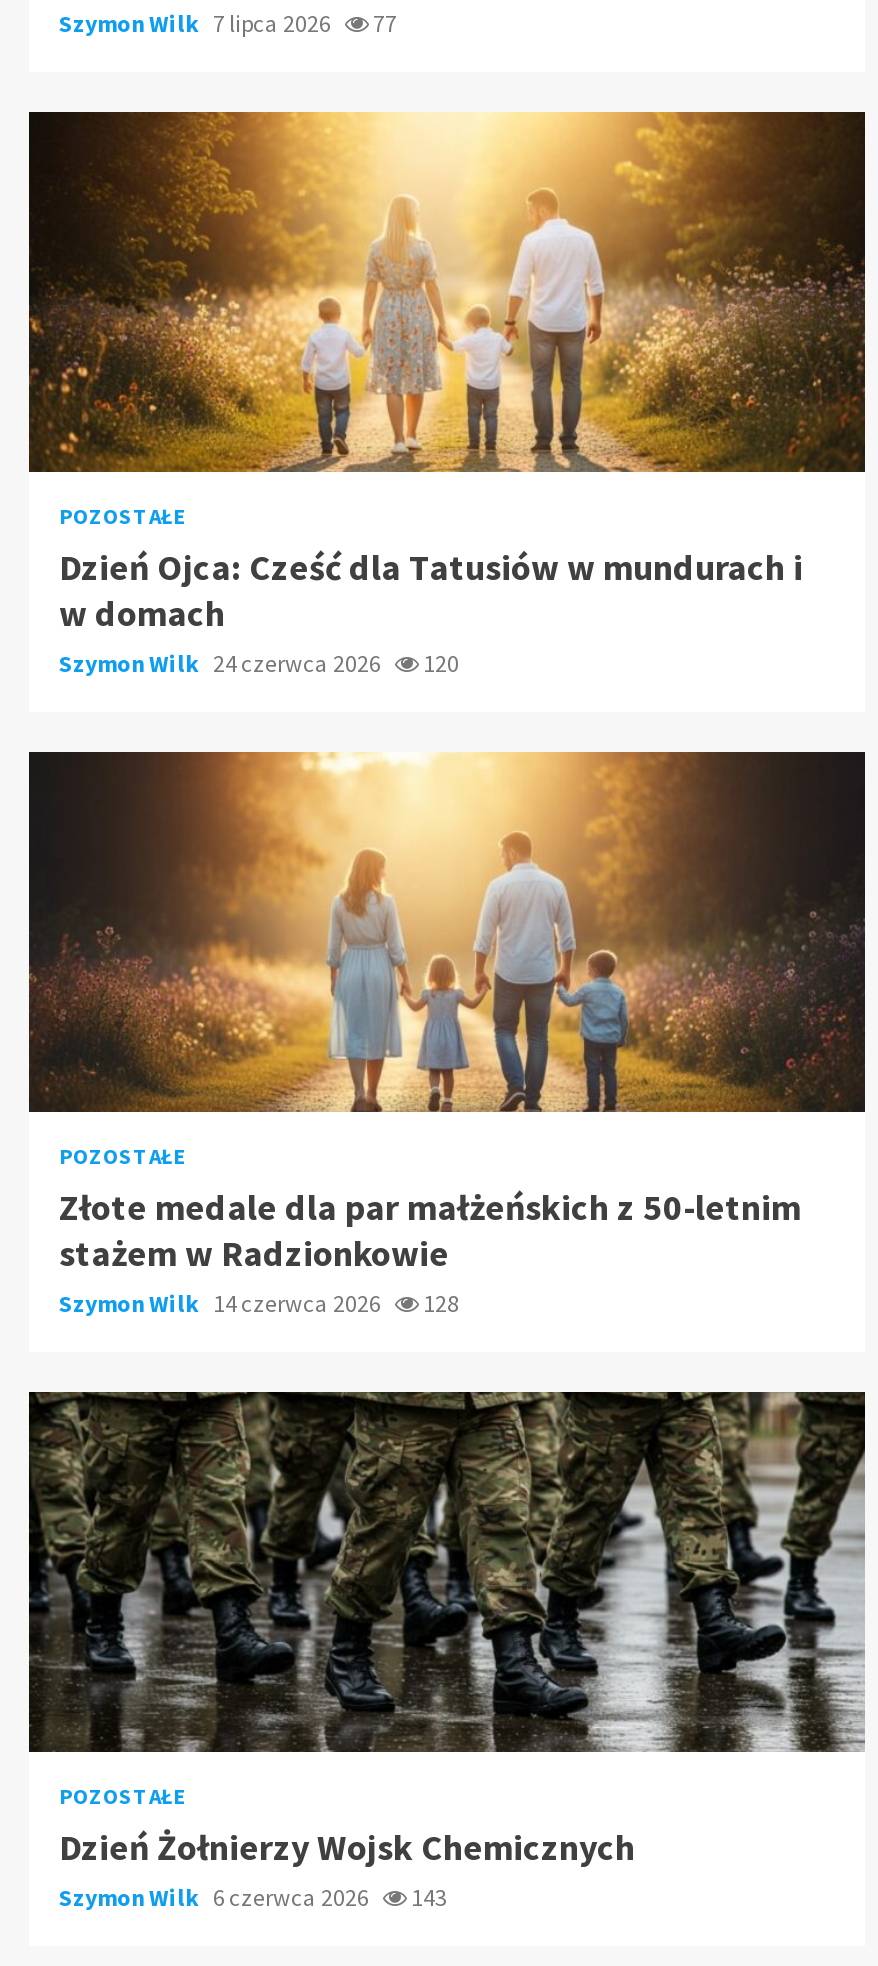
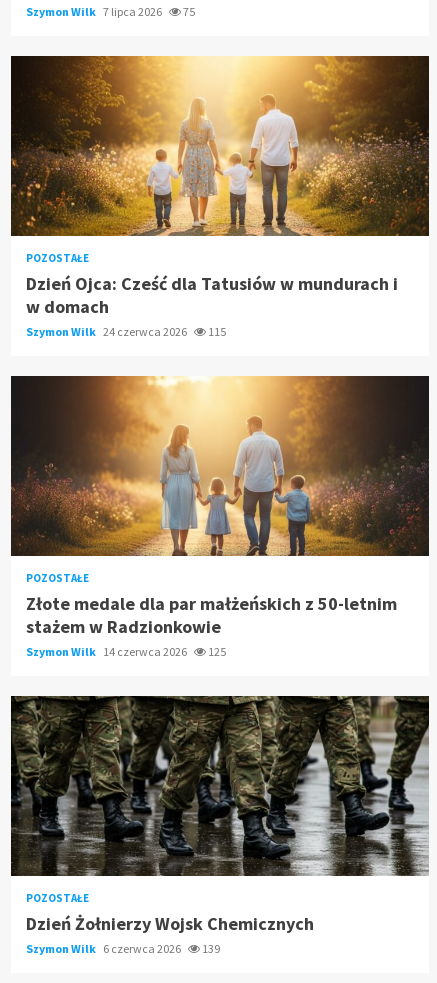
- Szymon Wilk 7 lipca 2026 77
+ Szymon Wilk 7 lipca 2026 75

- Szymon Wilk 24 czerwca 2026 120
+ Szymon Wilk 24 czerwca 2026 115

- Szymon Wilk 14 czerwca 2026 128
+ Szymon Wilk 14 czerwca 2026 125

- Szymon Wilk 6 czerwca 2026 143
+ Szymon Wilk 6 czerwca 2026 139
